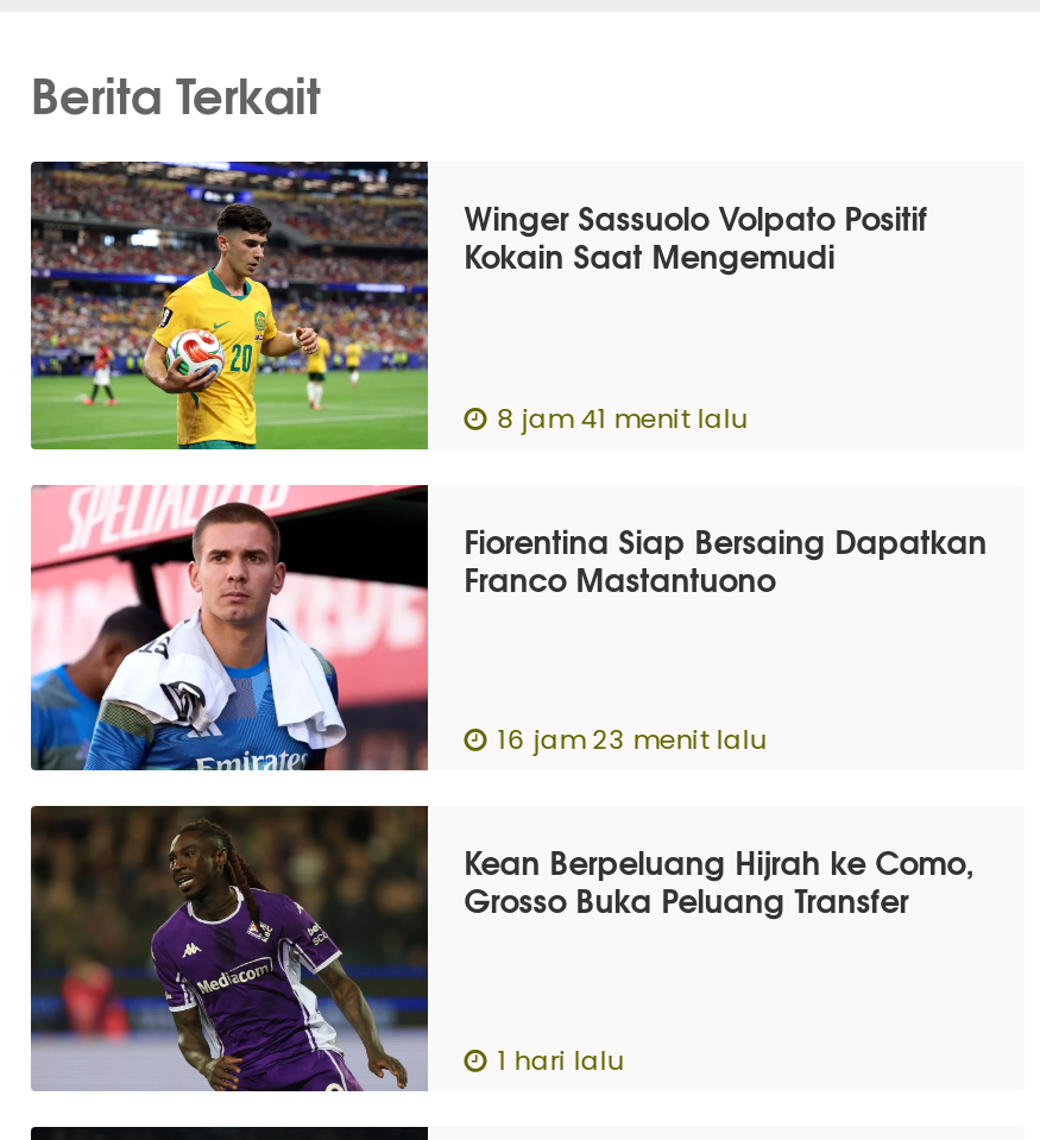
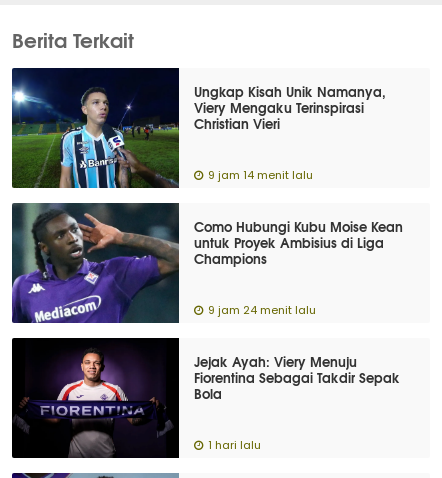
- [image]
- Winger Sassuolo Volpato Positif
- Kokain Saat Mengemudi
+ [image]
+ Ungkap Kisah Unik Namanya,
+ Viery Mengaku Terinspirasi
+ Christian Vieri

- 8 jam 41 menit lalu
+ 9 jam 14 menit lalu

- [image]
- Fiorentina Siap Bersaing Dapatkan
- Franco Mastantuono
+ [image]
+ Como Hubungi Kubu Moise Kean
+ untuk Proyek Ambisius di Liga
+ Champions

- 16 jam 23 menit lalu
+ 9 jam 24 menit lalu

- [image]
- Kean Berpeluang Hijrah ke Como,
- Grosso Buka Peluang Transfer
+ [image]
+ Jejak Ayah: Viery Menuju
+ Fiorentina Sebagai Takdir Sepak
+ Bola
